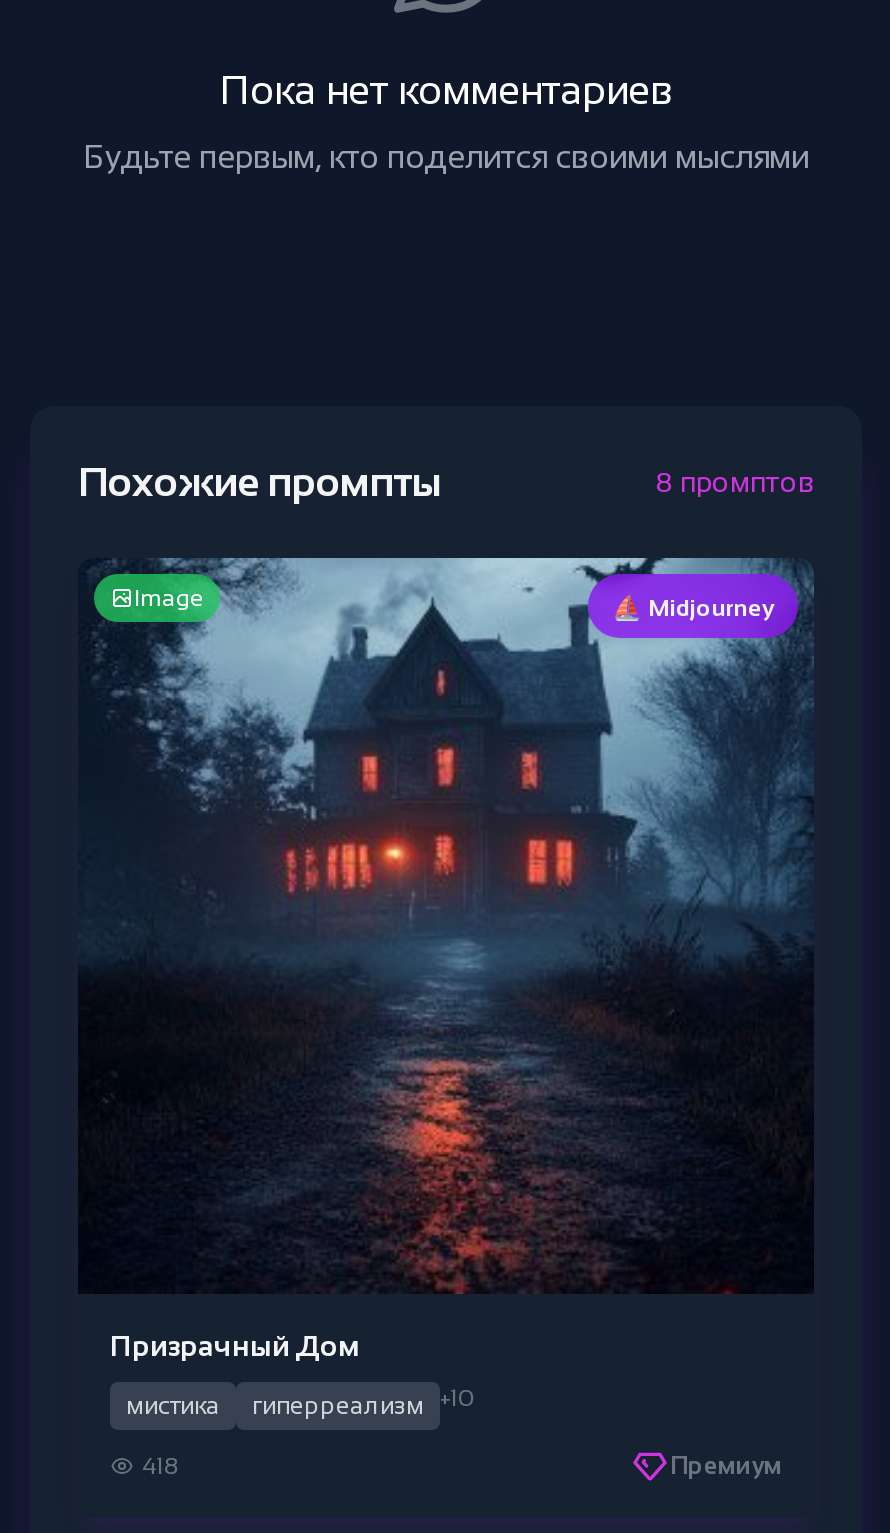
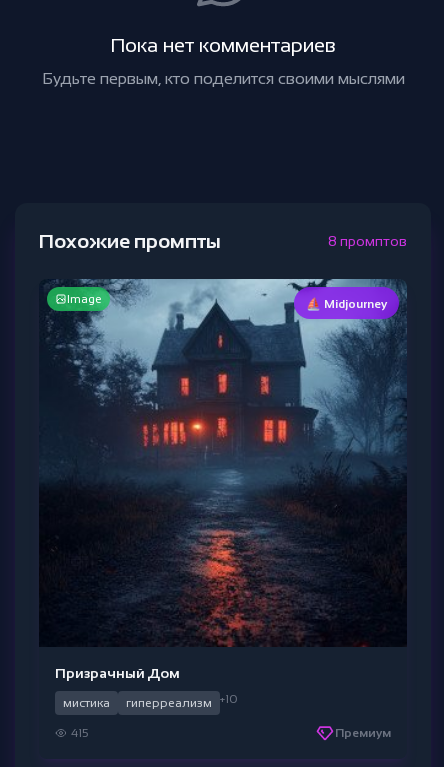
- 418
+ 415
